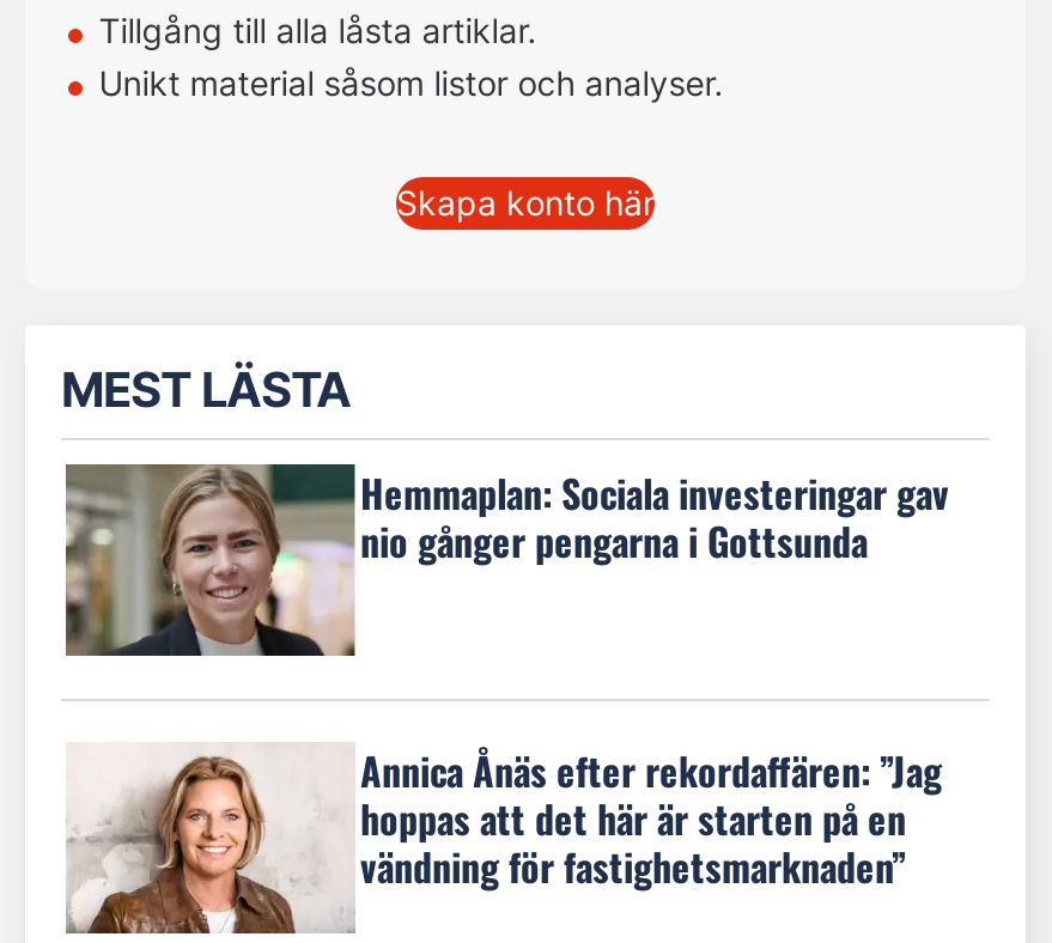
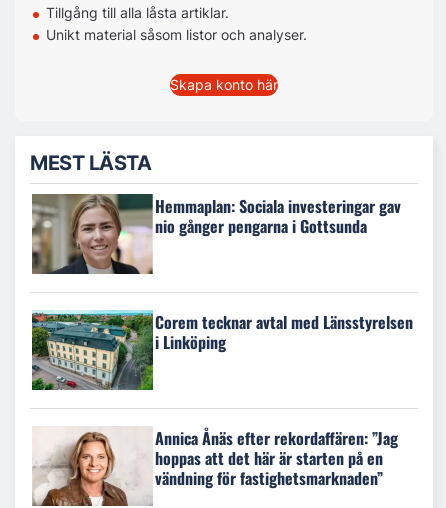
+ [image]
+ Corem tecknar avtal med Länsstyrelsen
+ i Linköping
